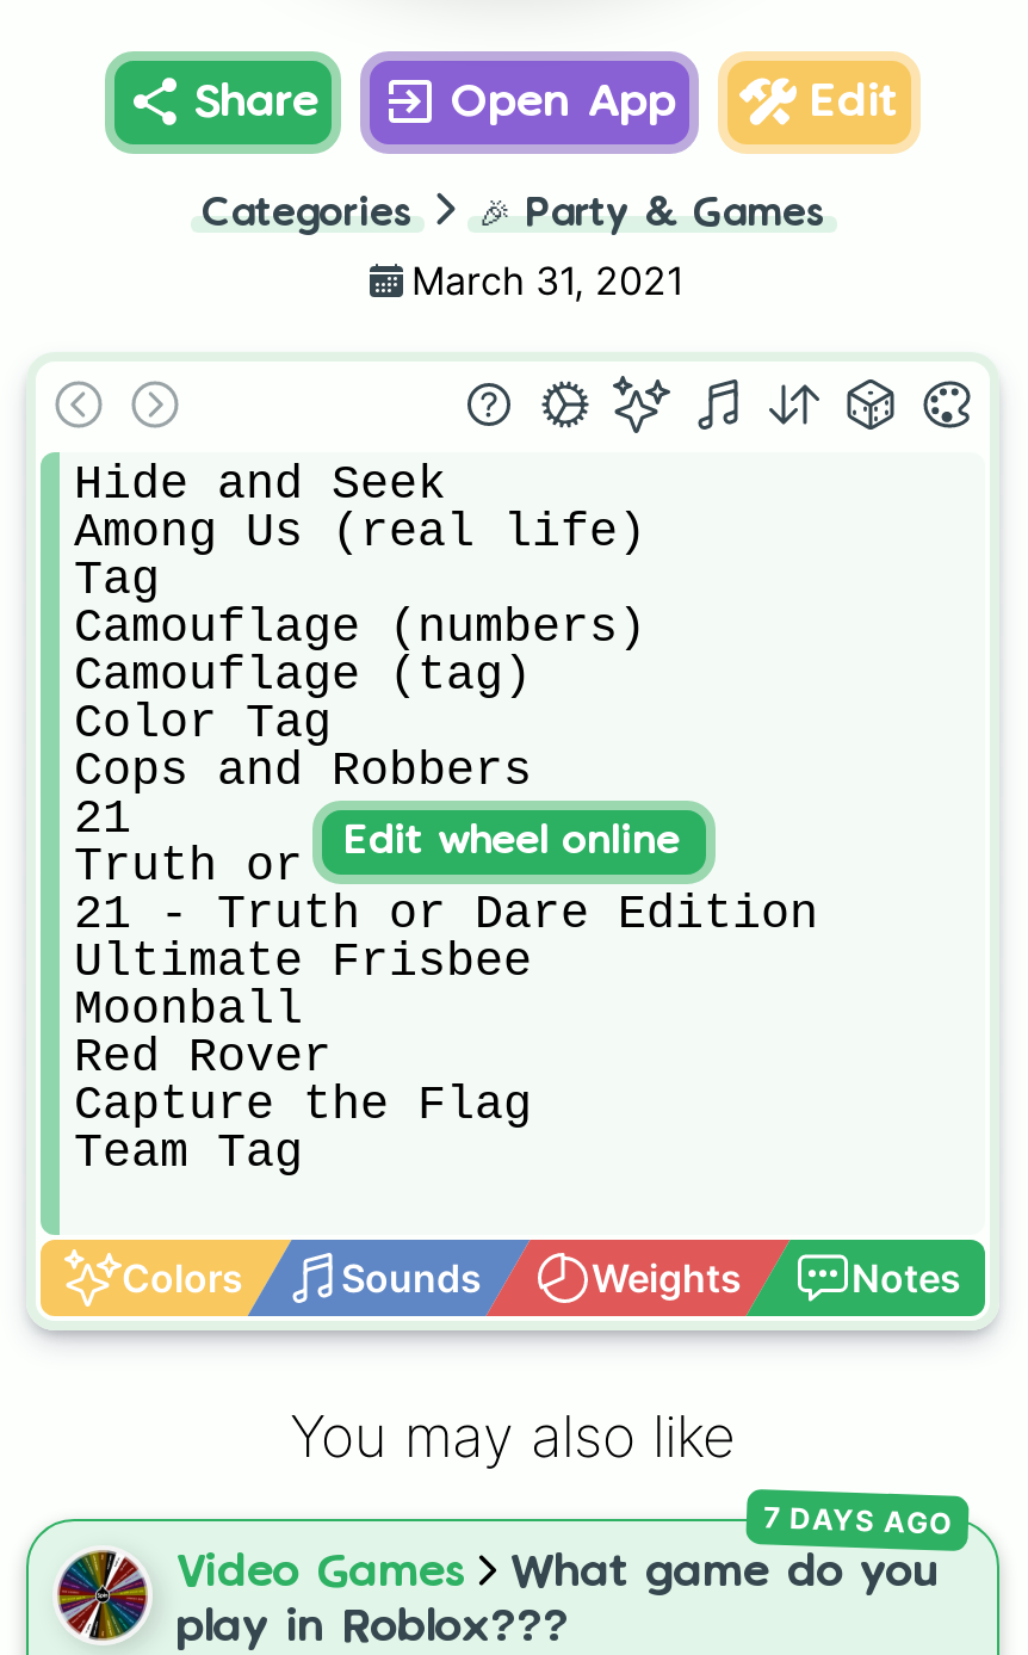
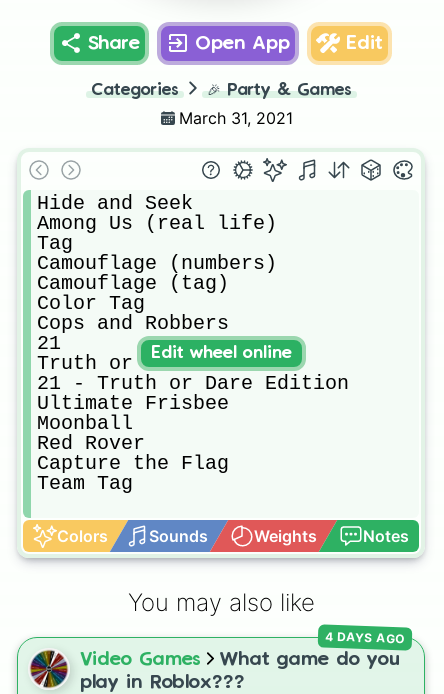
- 7 DAYS AGO
+ 4 DAYS AGO
